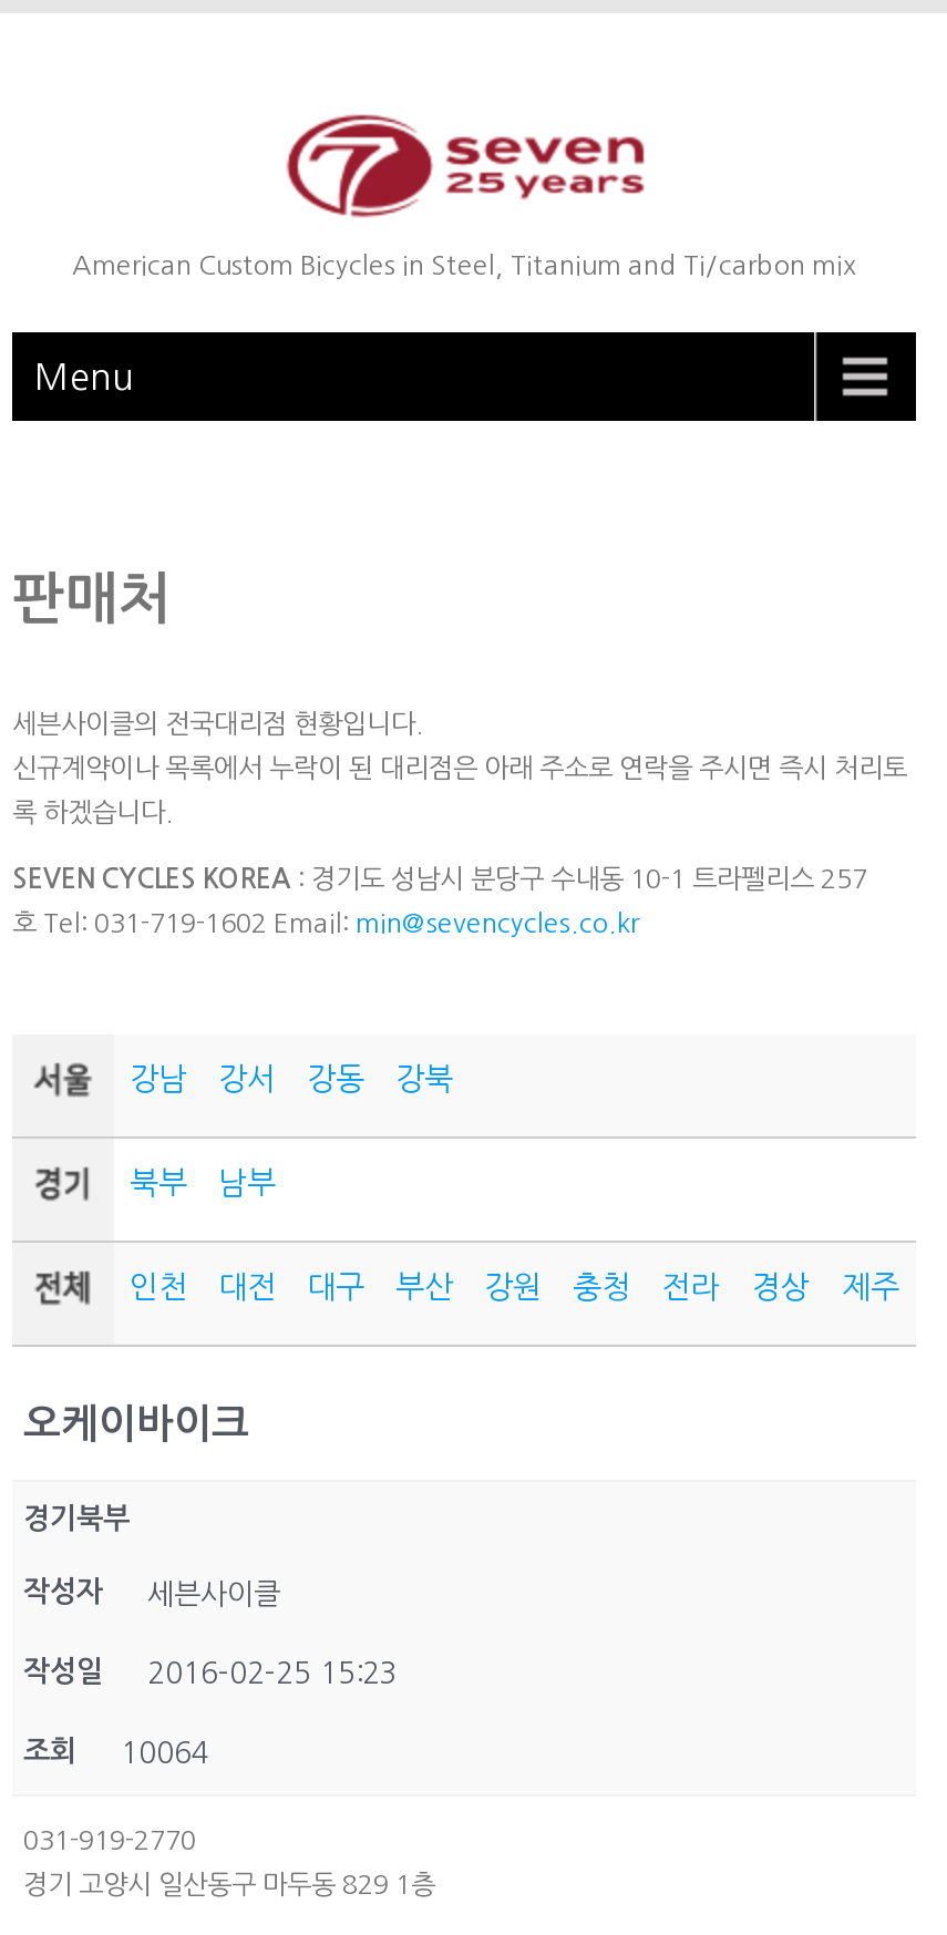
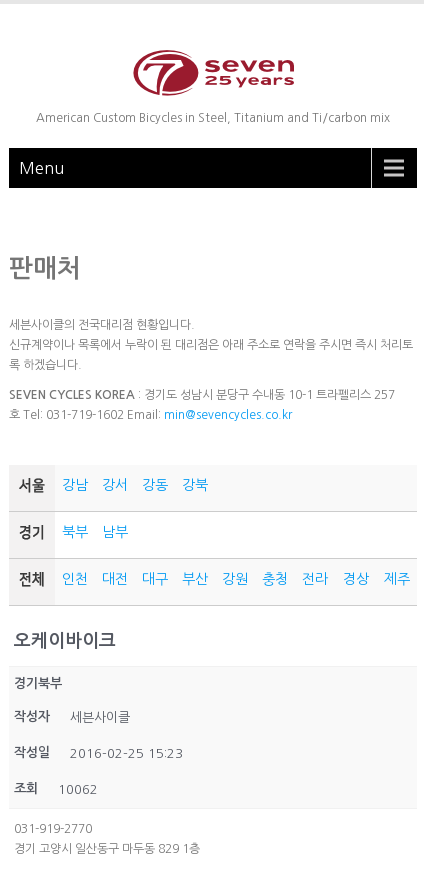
- 조회 10064
+ 조회 10062
